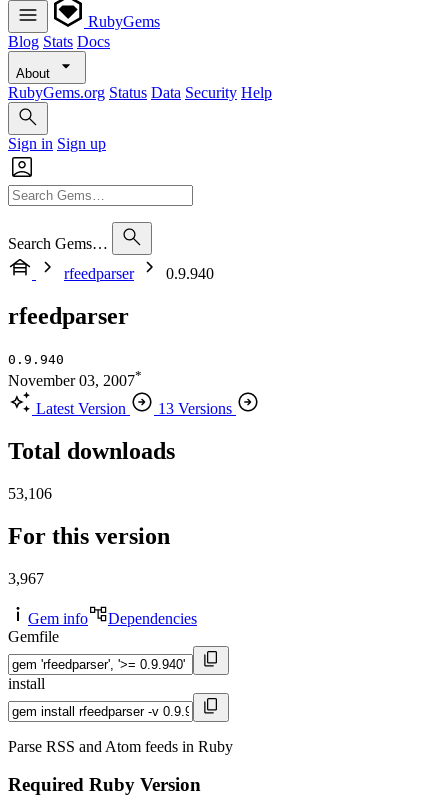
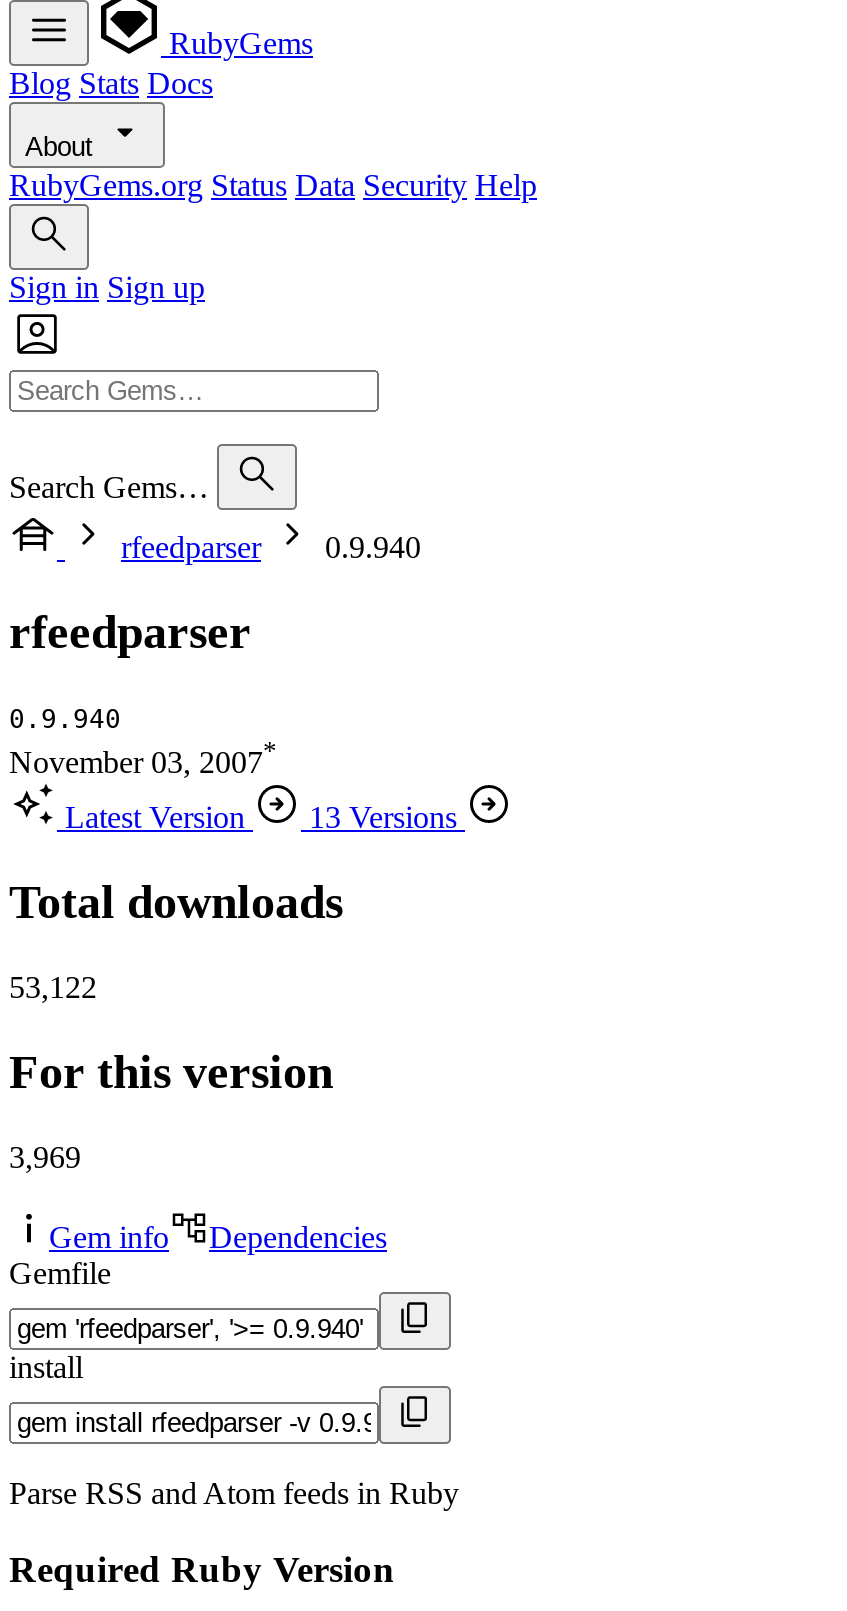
- 53,106
+ 53,122

- 3,967
+ 3,969
